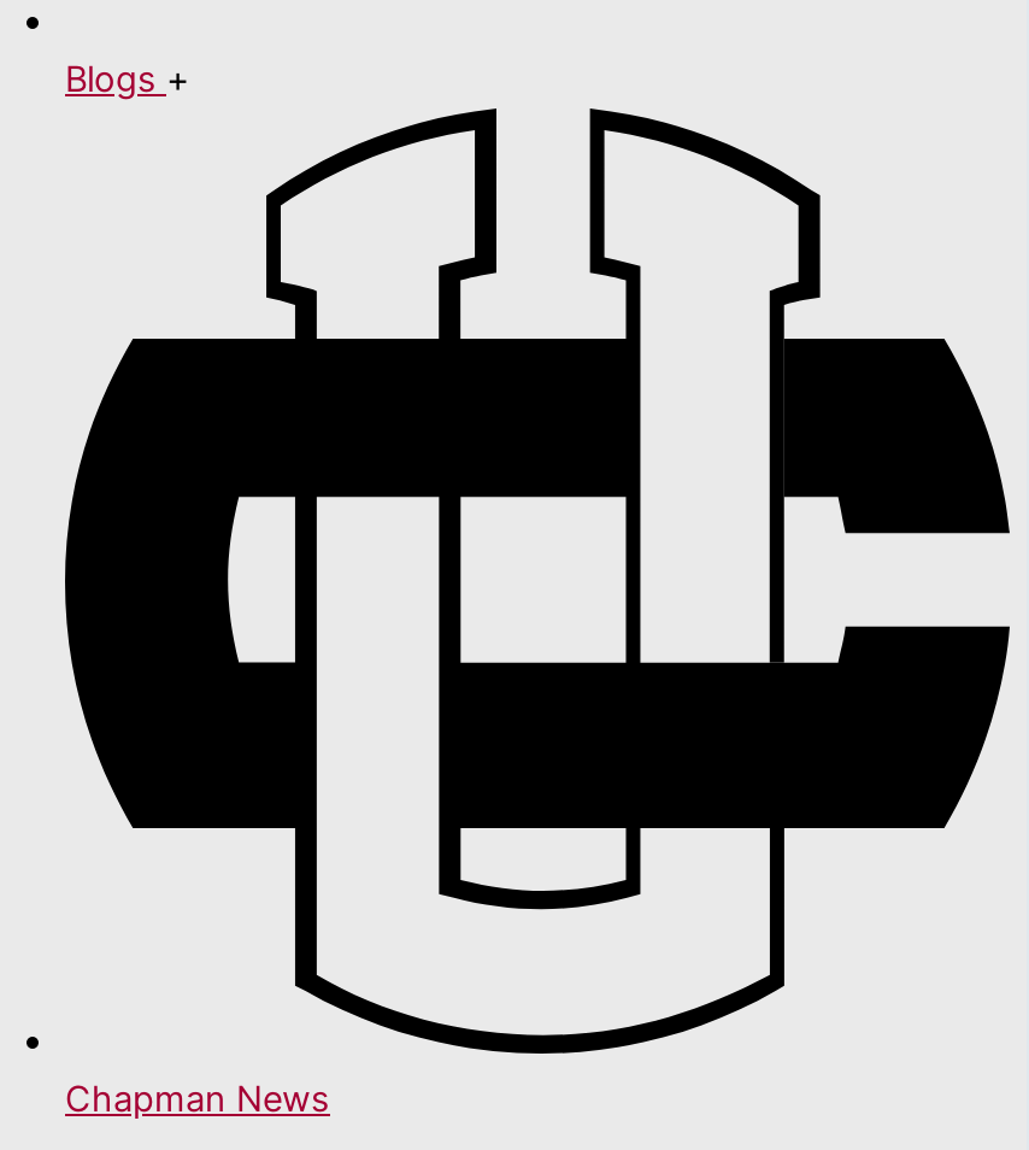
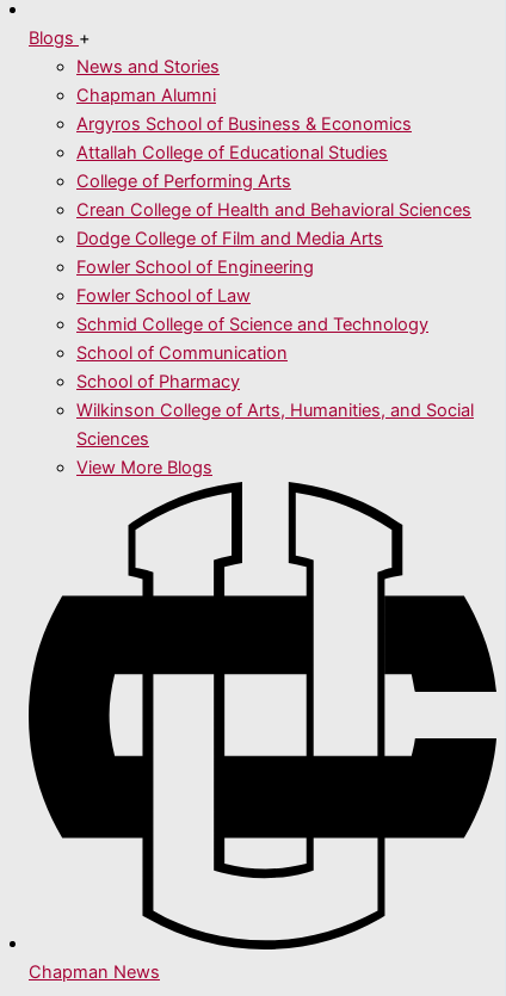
+ News and Stories
+ Chapman Alumni
+ Argyros School of Business & Economics
+ Attallah College of Educational Studies
+ College of Performing Arts
+ Crean College of Health and Behavioral Sciences
+ Dodge College of Film and Media Arts
+ Fowler School of Engineering
+ Fowler School of Law
+ Schmid College of Science and Technology
+ School of Communication
+ School of Pharmacy
+ Wilkinson College of Arts, Humanities, and Social
+ Sciences
+ View More Blogs
